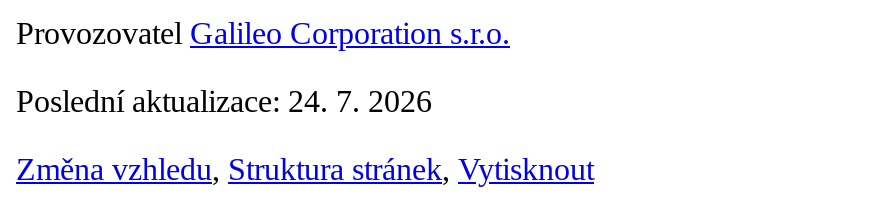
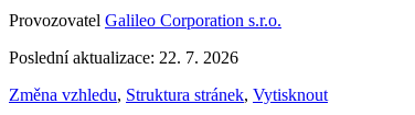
- Poslední aktualizace: 24. 7. 2026
+ Poslední aktualizace: 22. 7. 2026
